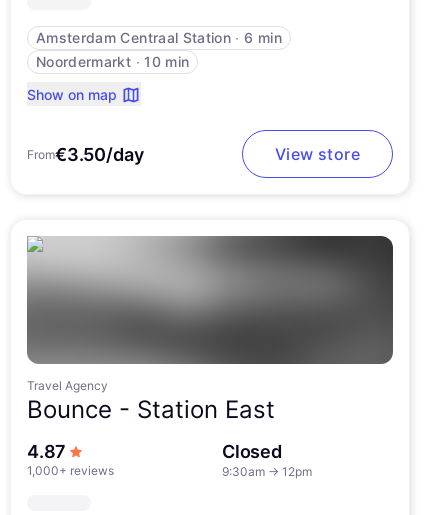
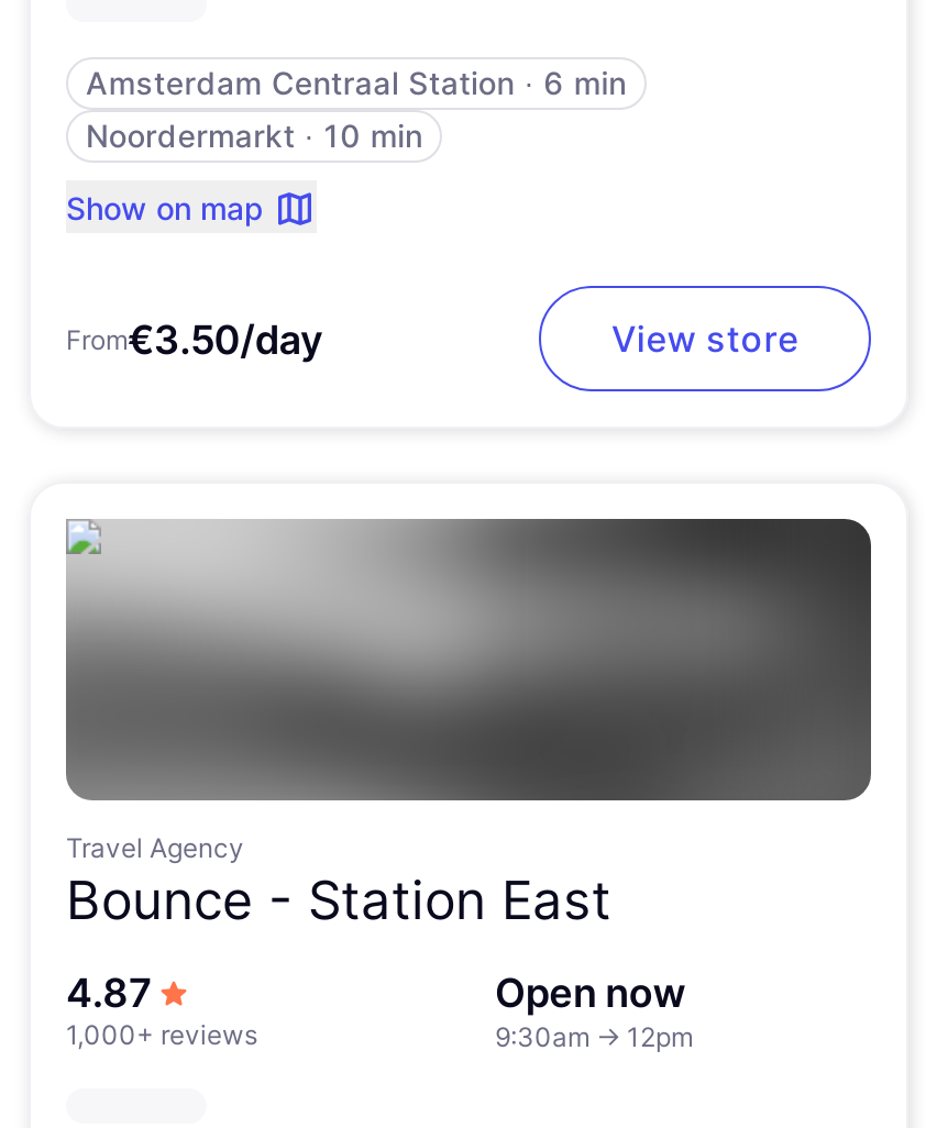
- Closed
+ Open now
